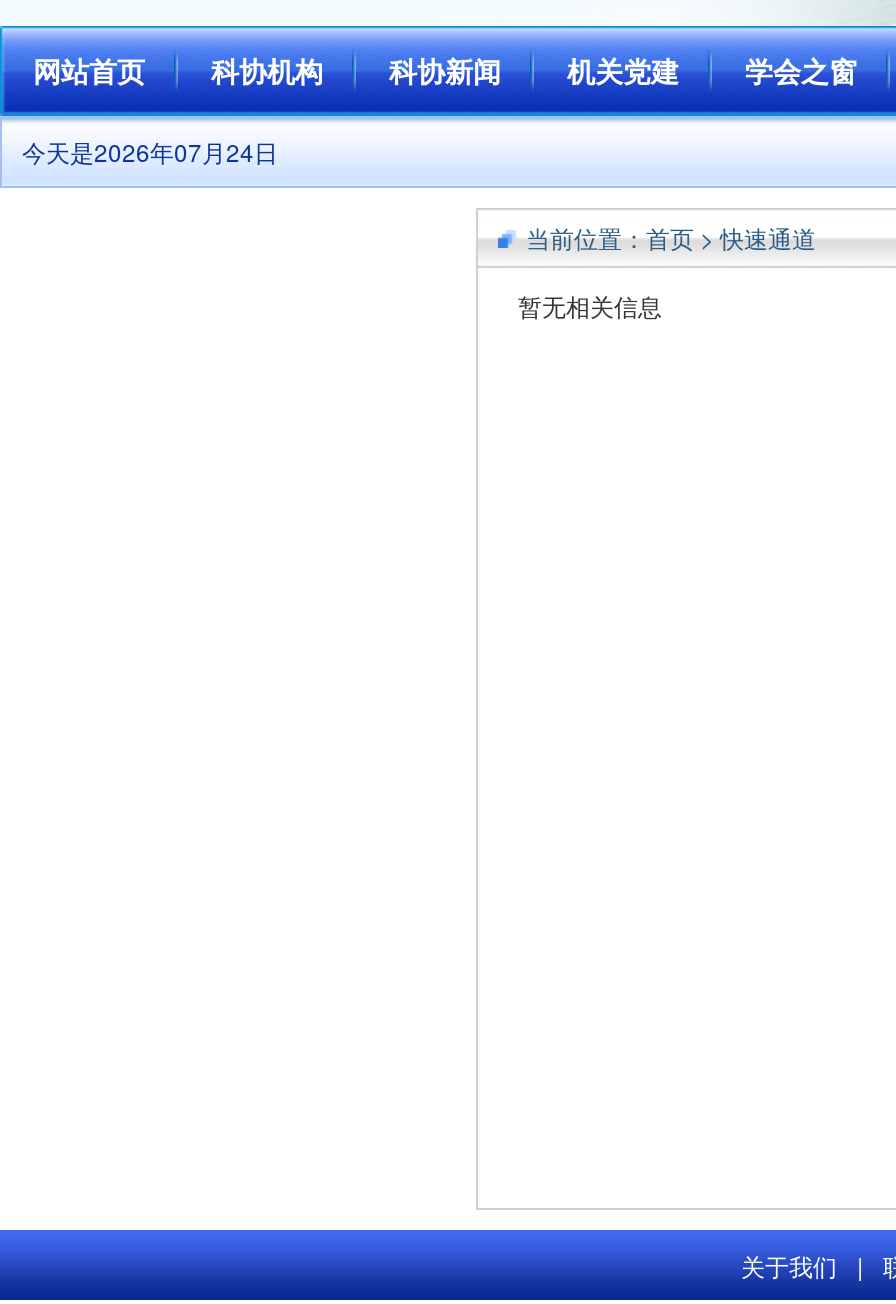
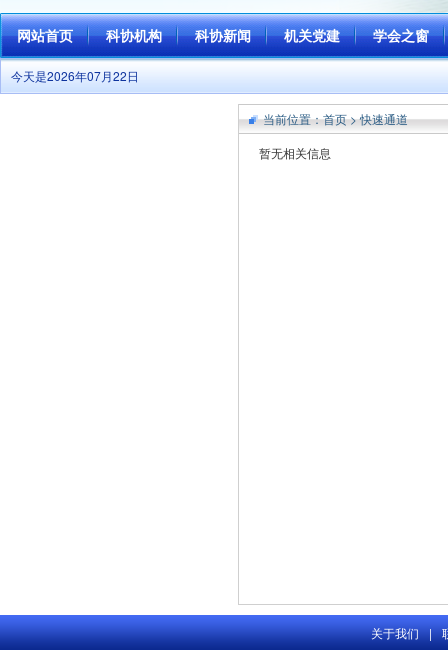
- 今天是2026年07月24日
+ 今天是2026年07月22日
